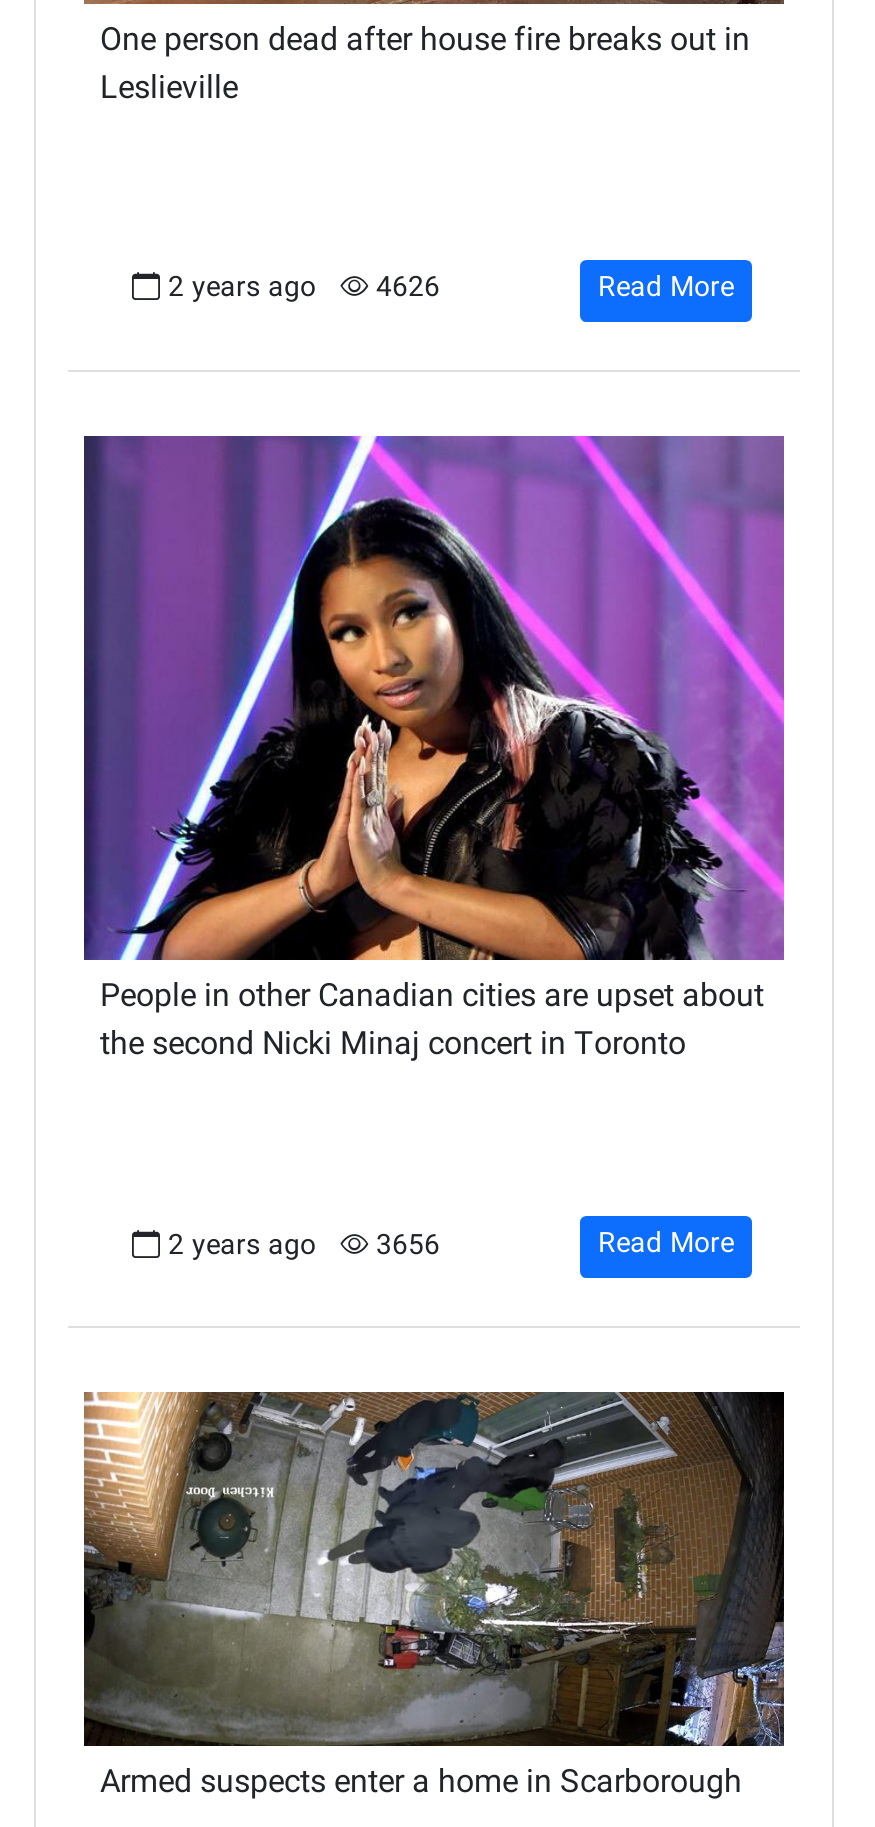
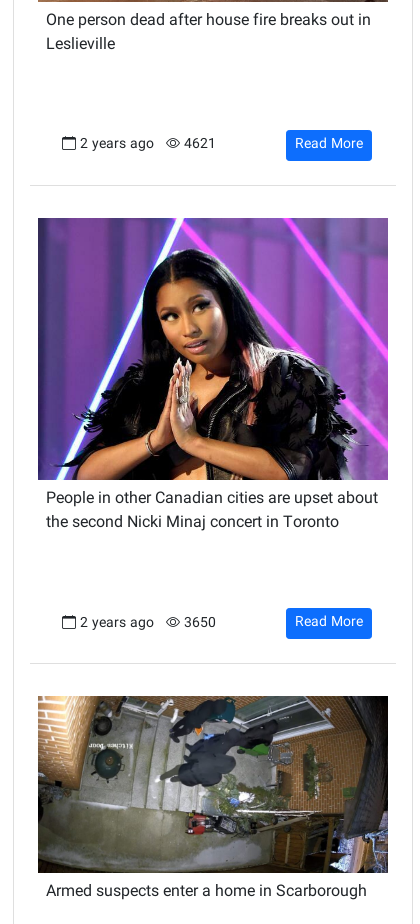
- 2 years ago 4626
+ 2 years ago 4621

- 2 years ago 3656
+ 2 years ago 3650
